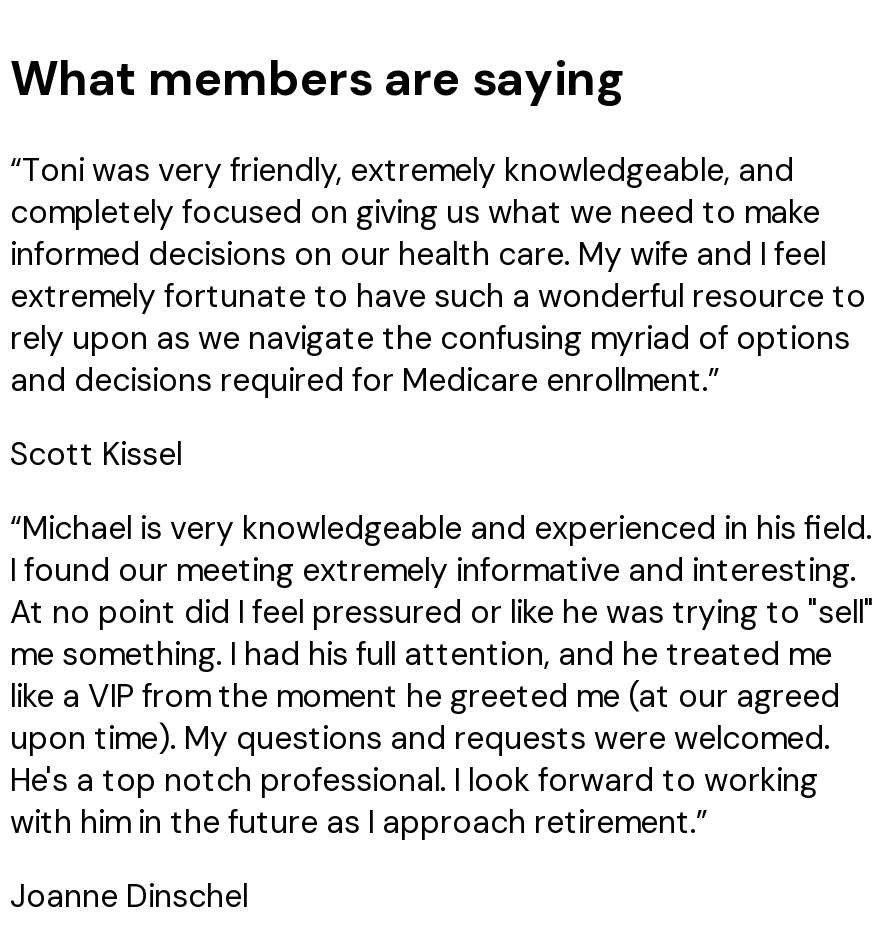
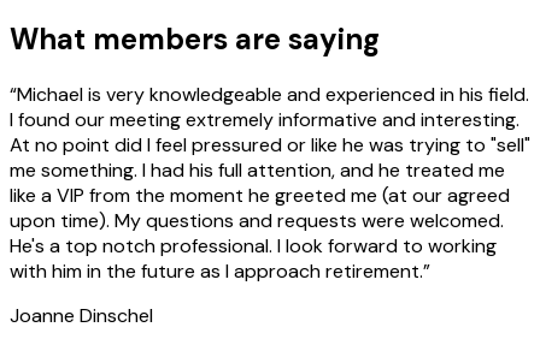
- “Toni was very friendly, extremely knowledgeable, and
- completely focused on giving us what we need to make
- informed decisions on our health care. My wife and I feel
- extremely fortunate to have such a wonderful resource to
- rely upon as we navigate the confusing myriad of options
- and decisions required for Medicare enrollment.”
- Scott Kissel
